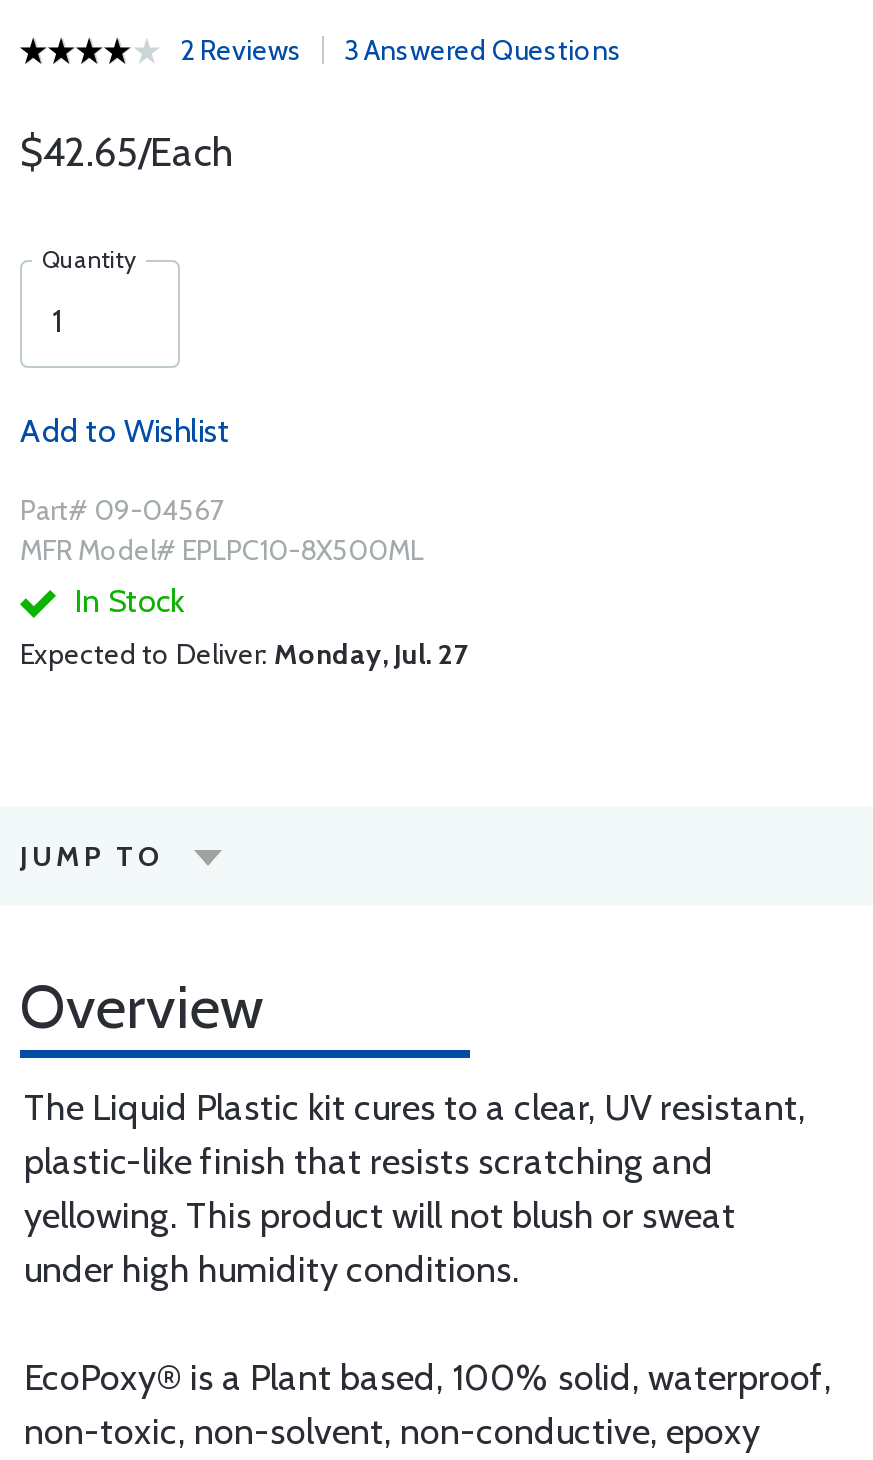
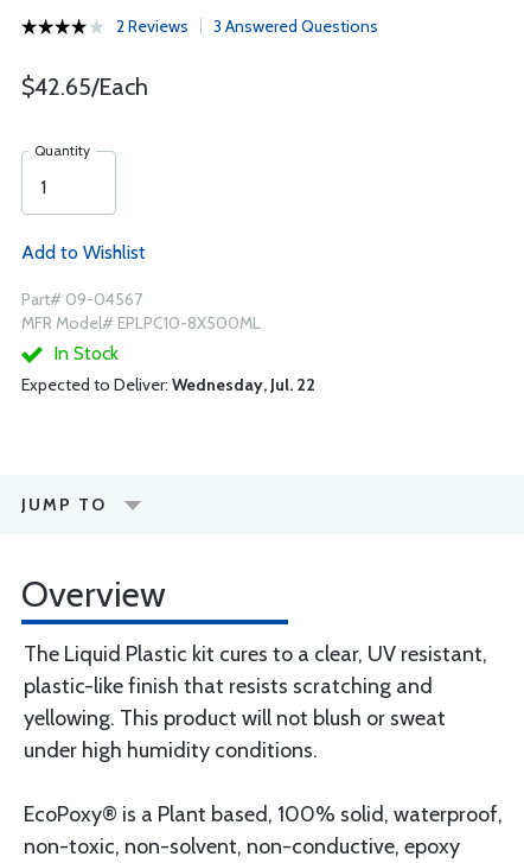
- Expected to Deliver: Monday, Jul. 27
+ Expected to Deliver: Wednesday, Jul. 22
